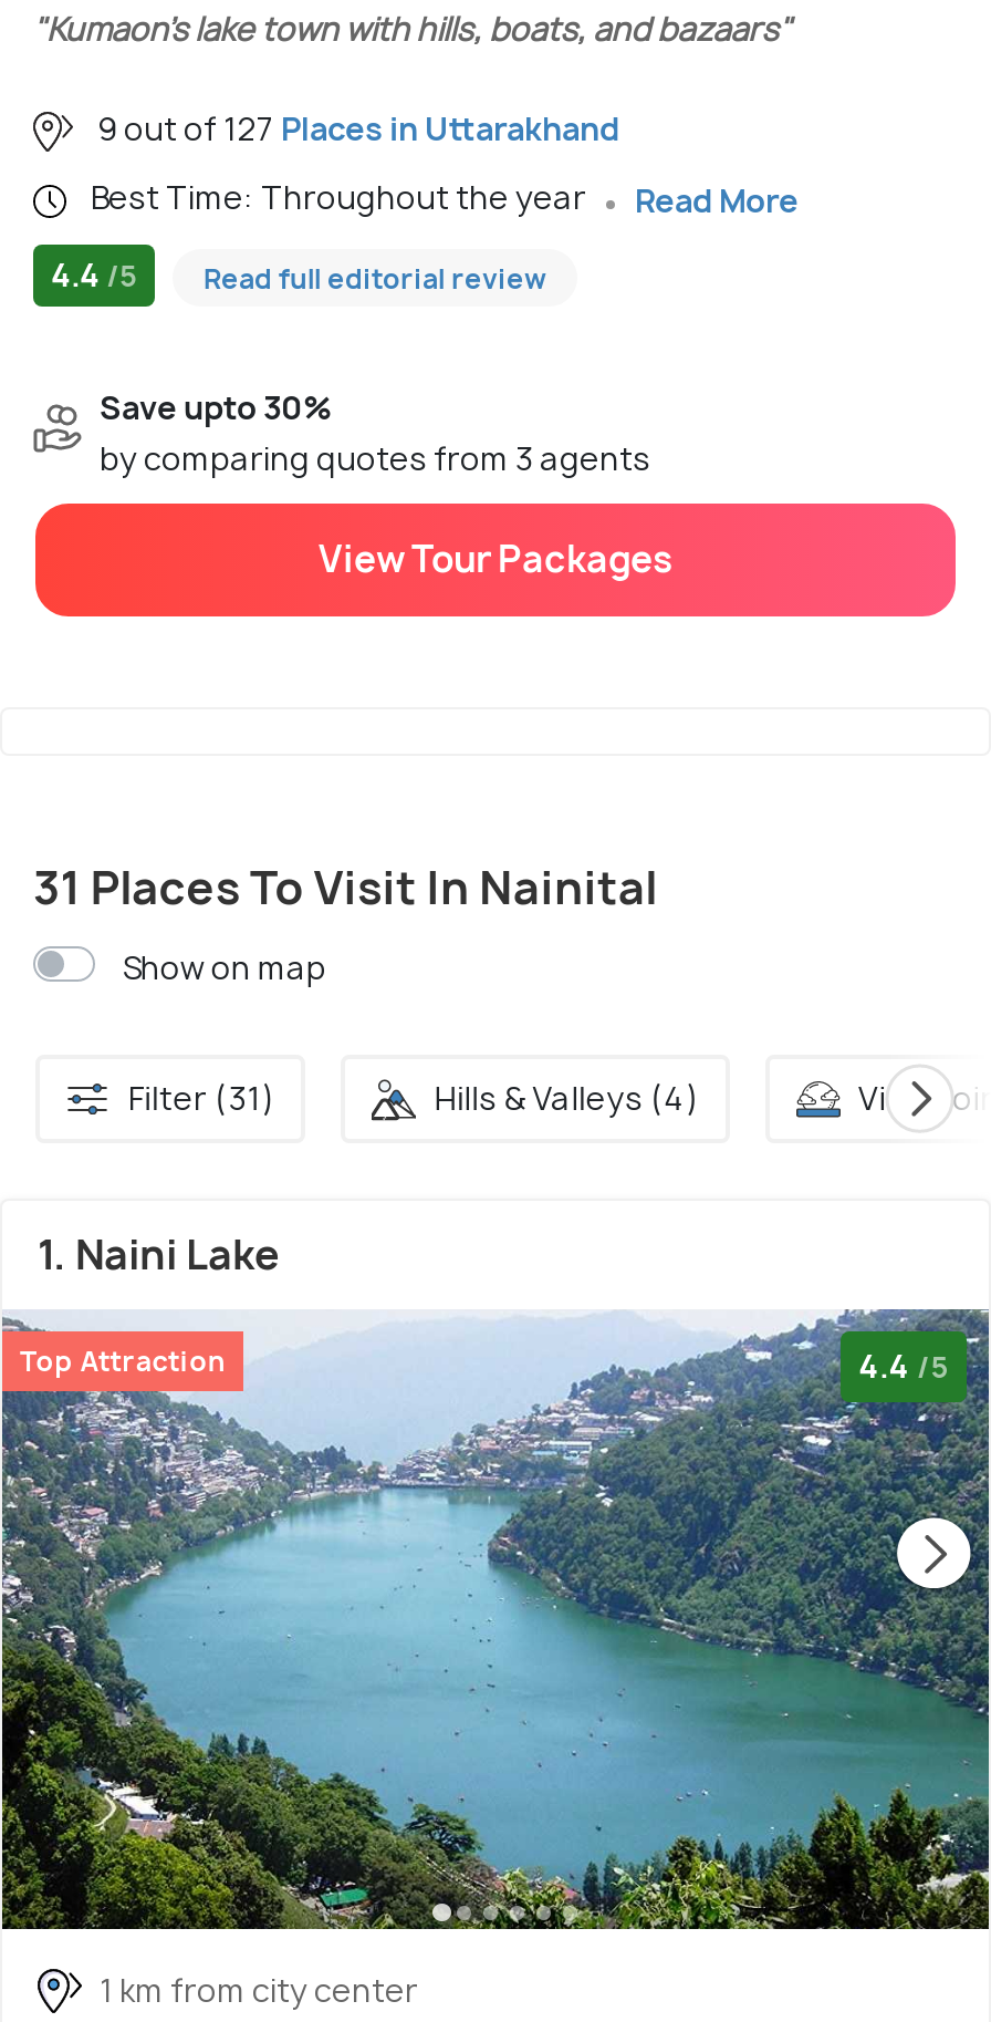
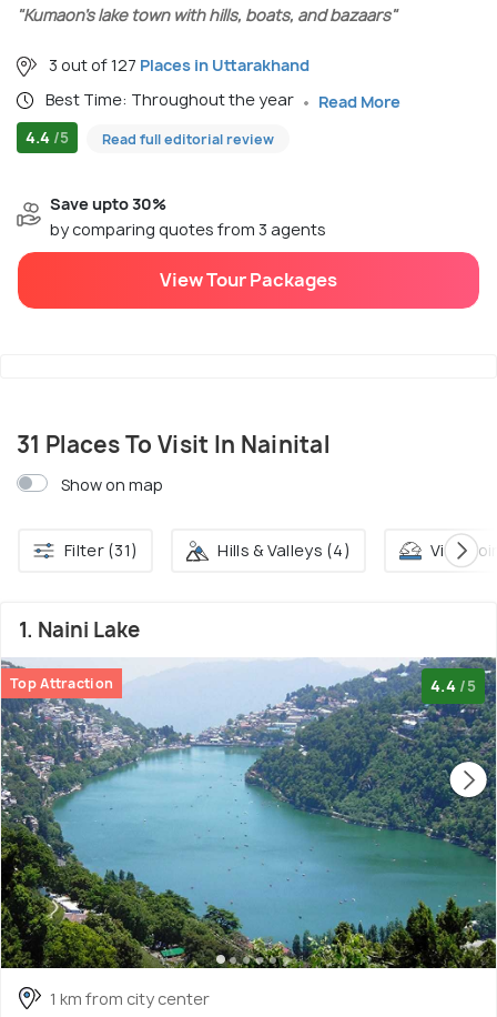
- 9 out of 127 Places in Uttarakhand
+ 3 out of 127 Places in Uttarakhand
